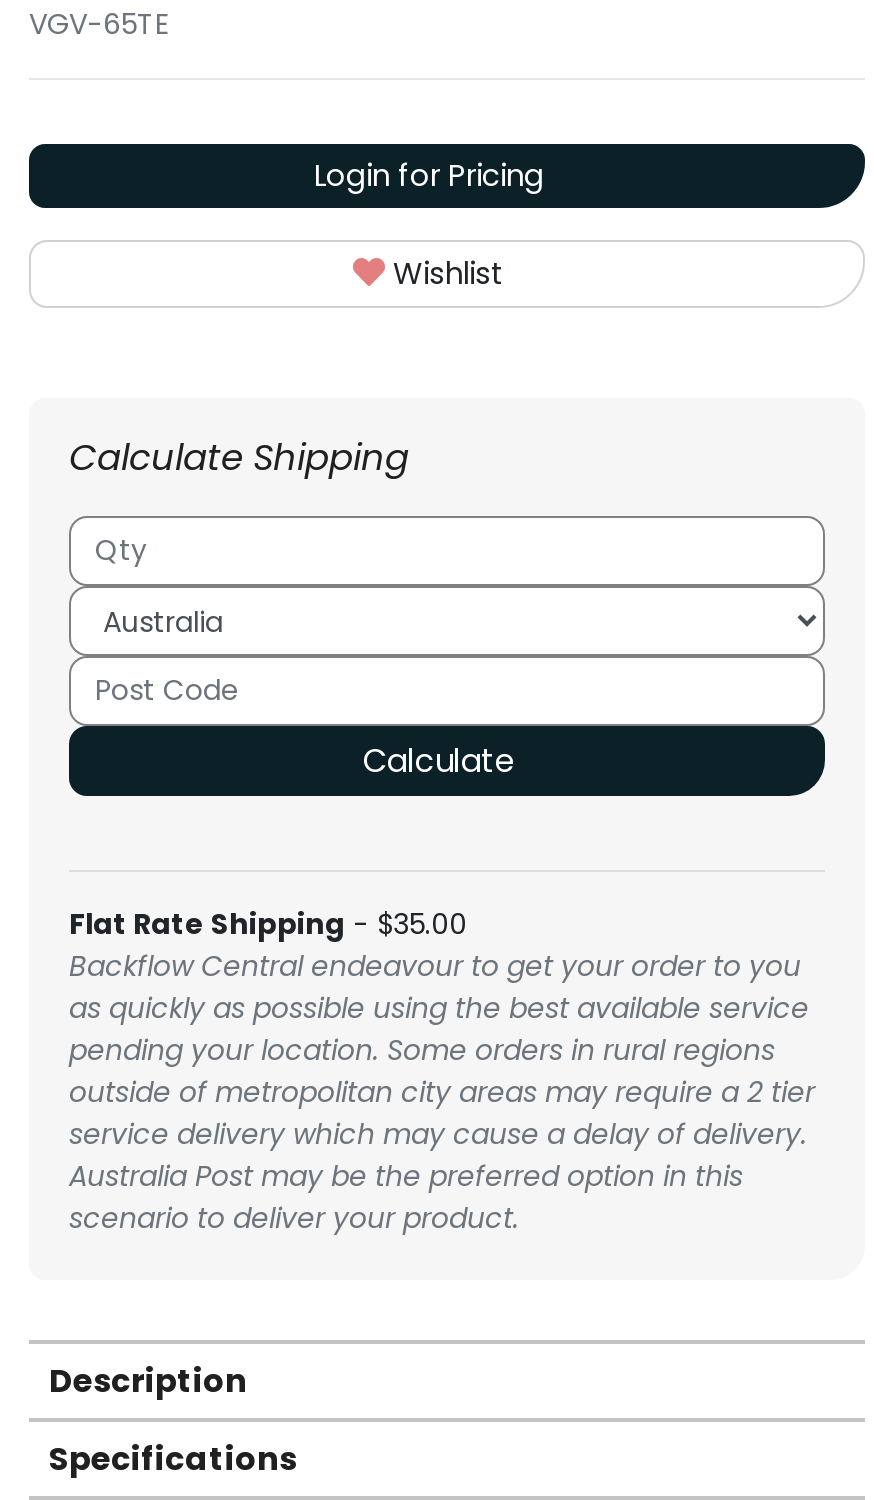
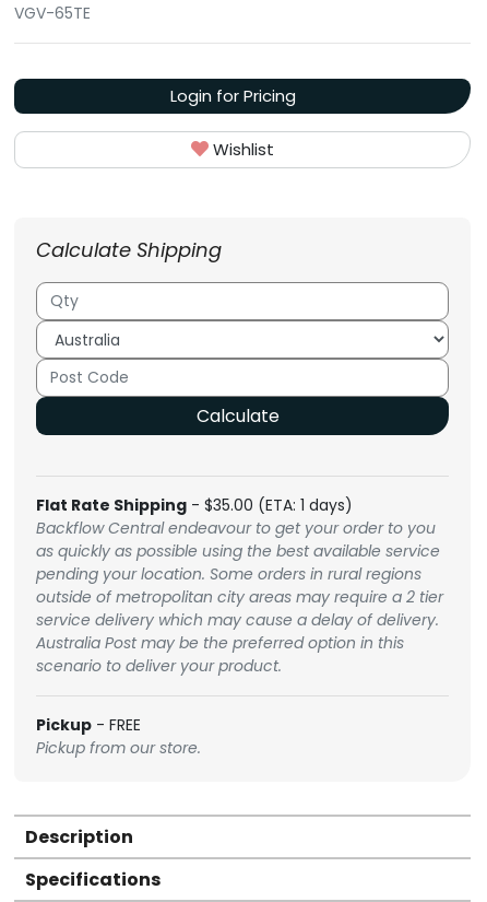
- Flat Rate Shipping - $35.00
+ Flat Rate Shipping - $35.00 (ETA: 1 days)

+ Pickup - FREE
+ Pickup from our store.
